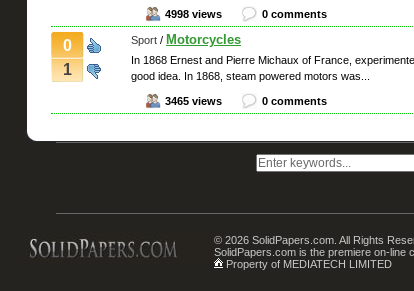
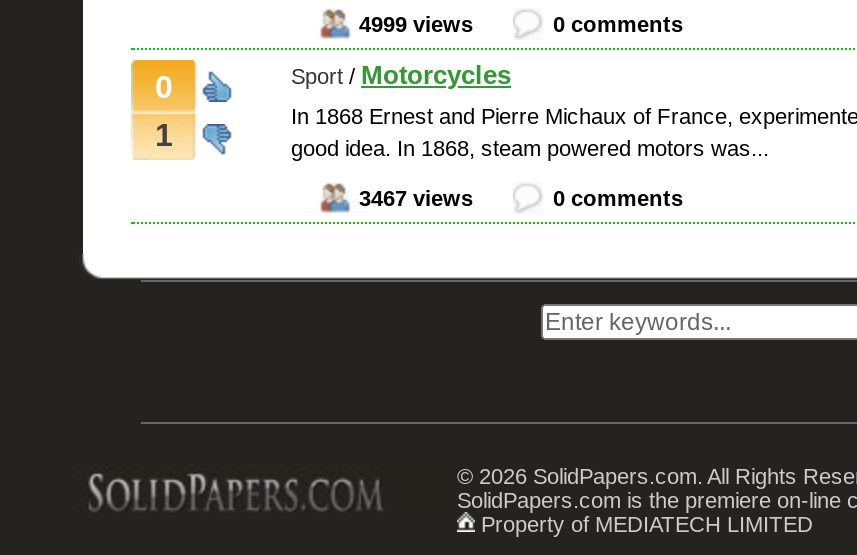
- 4998 views
+ 4999 views

- 3465 views
+ 3467 views
